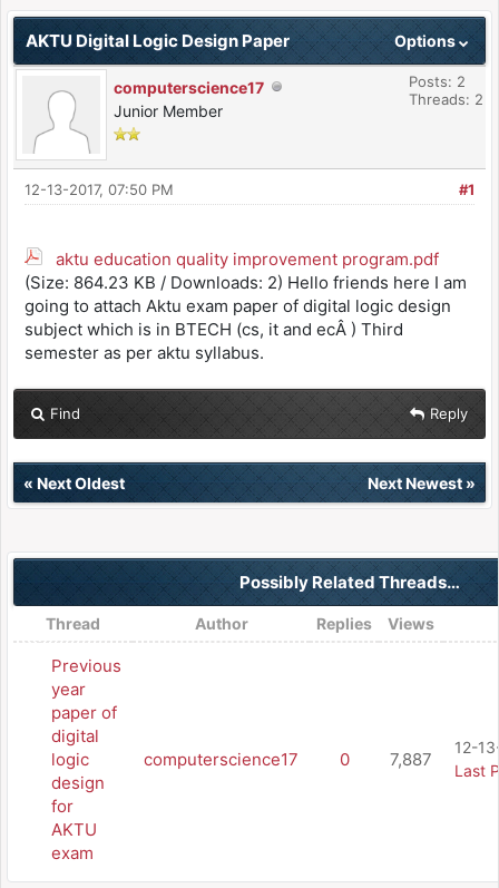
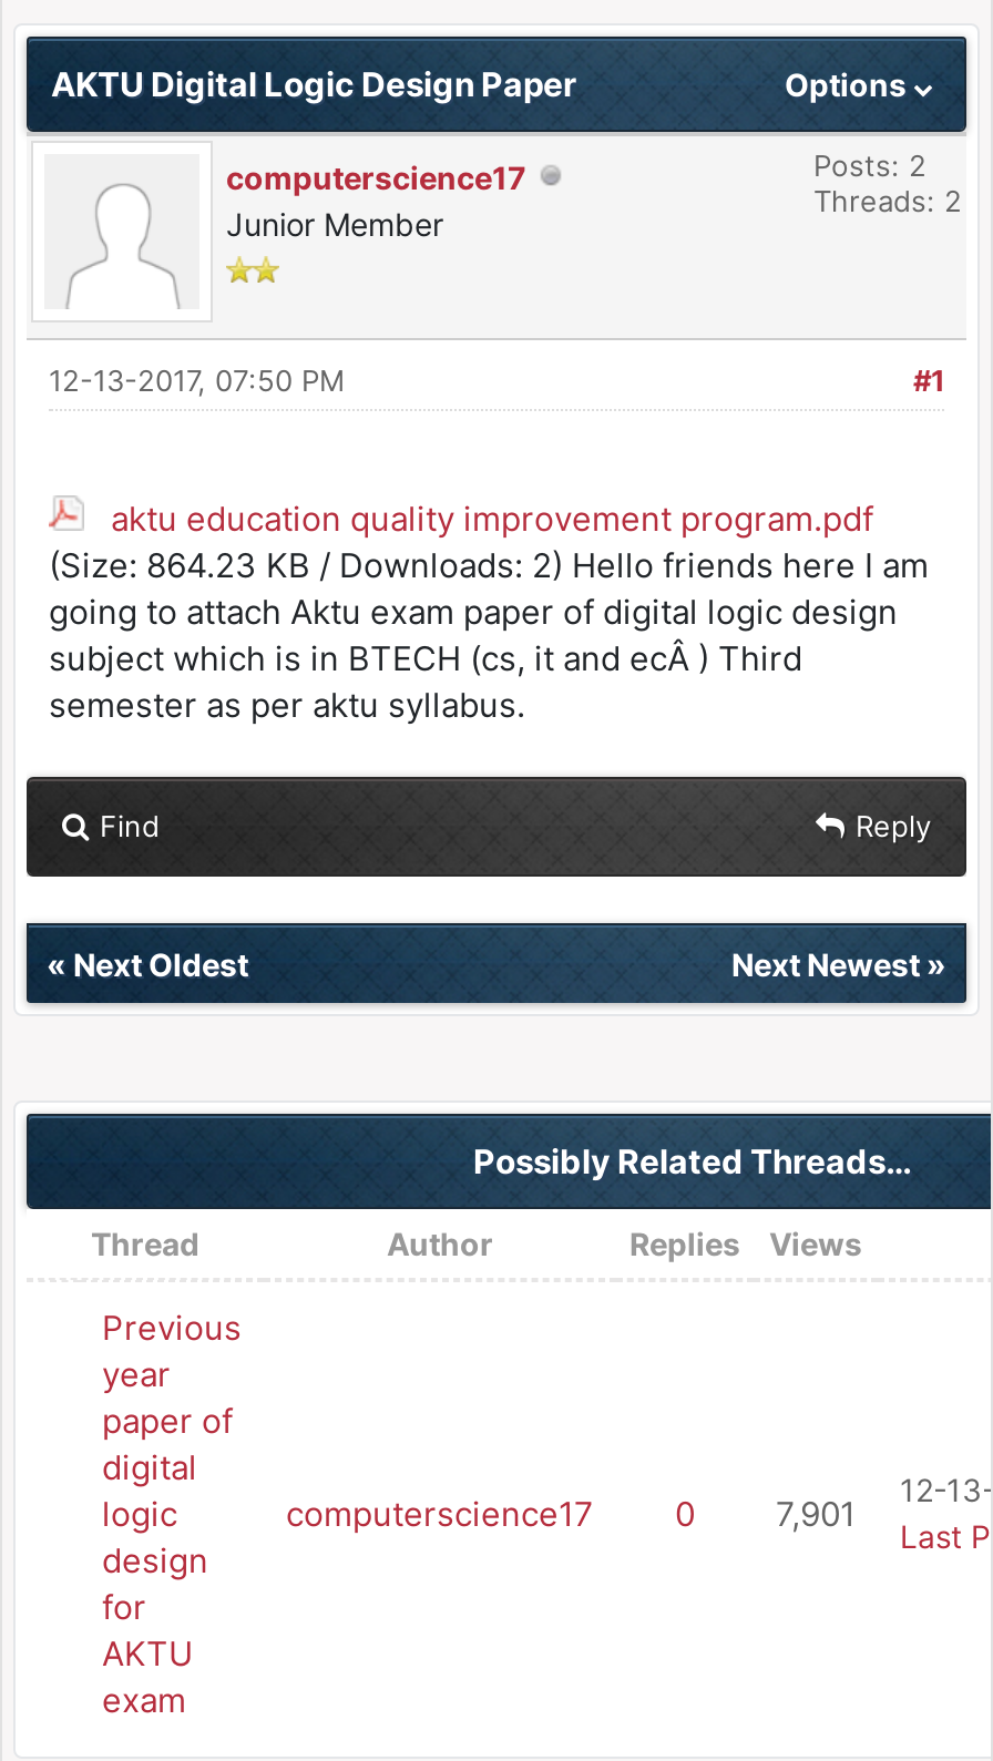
- computerscience17 0 7,887
+ computerscience17 0 7,901
